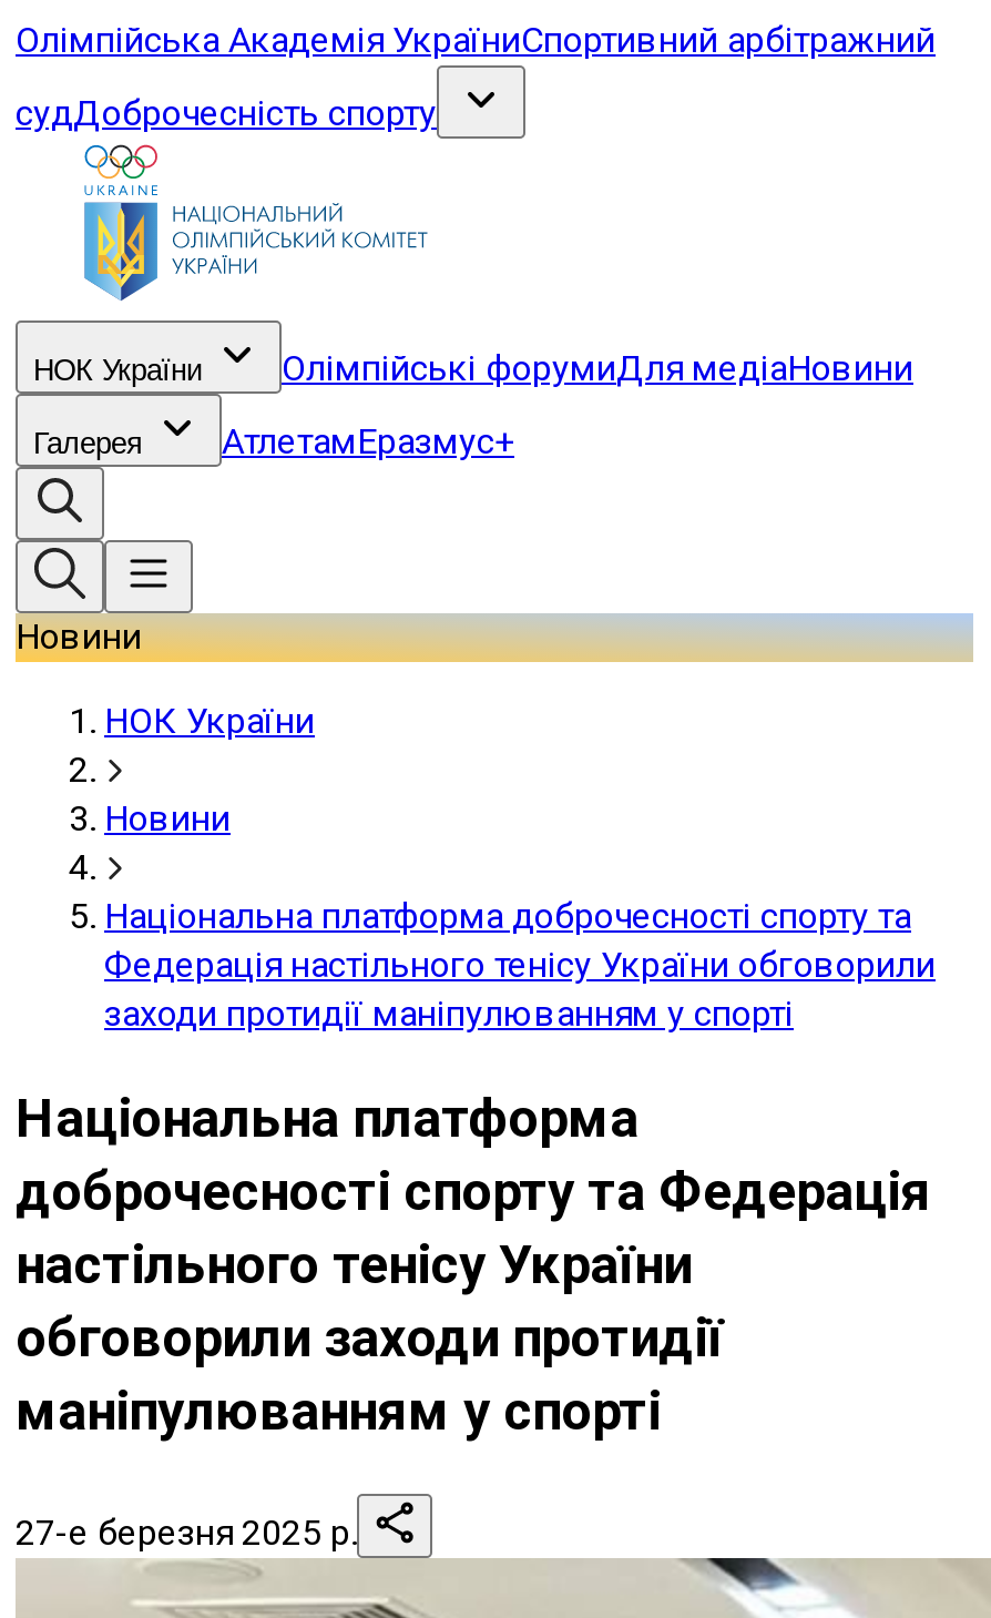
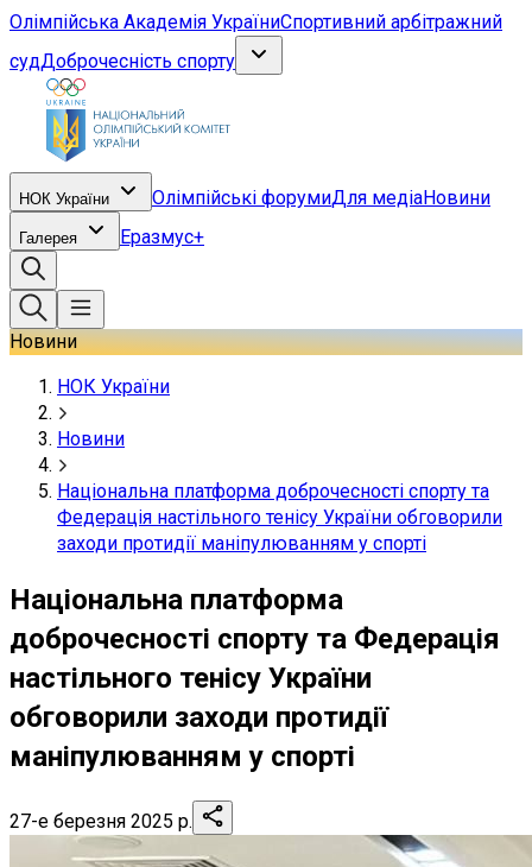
- АтлетамЕразмус+
+ Еразмус+
